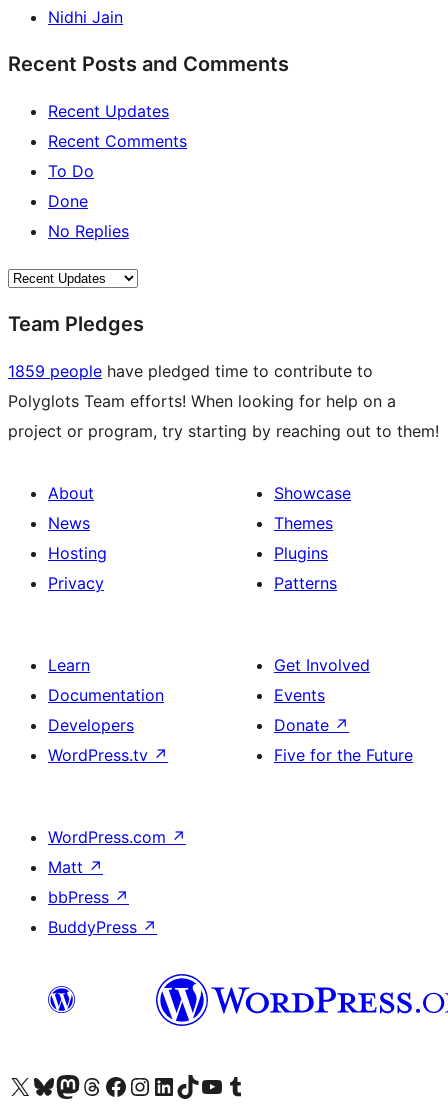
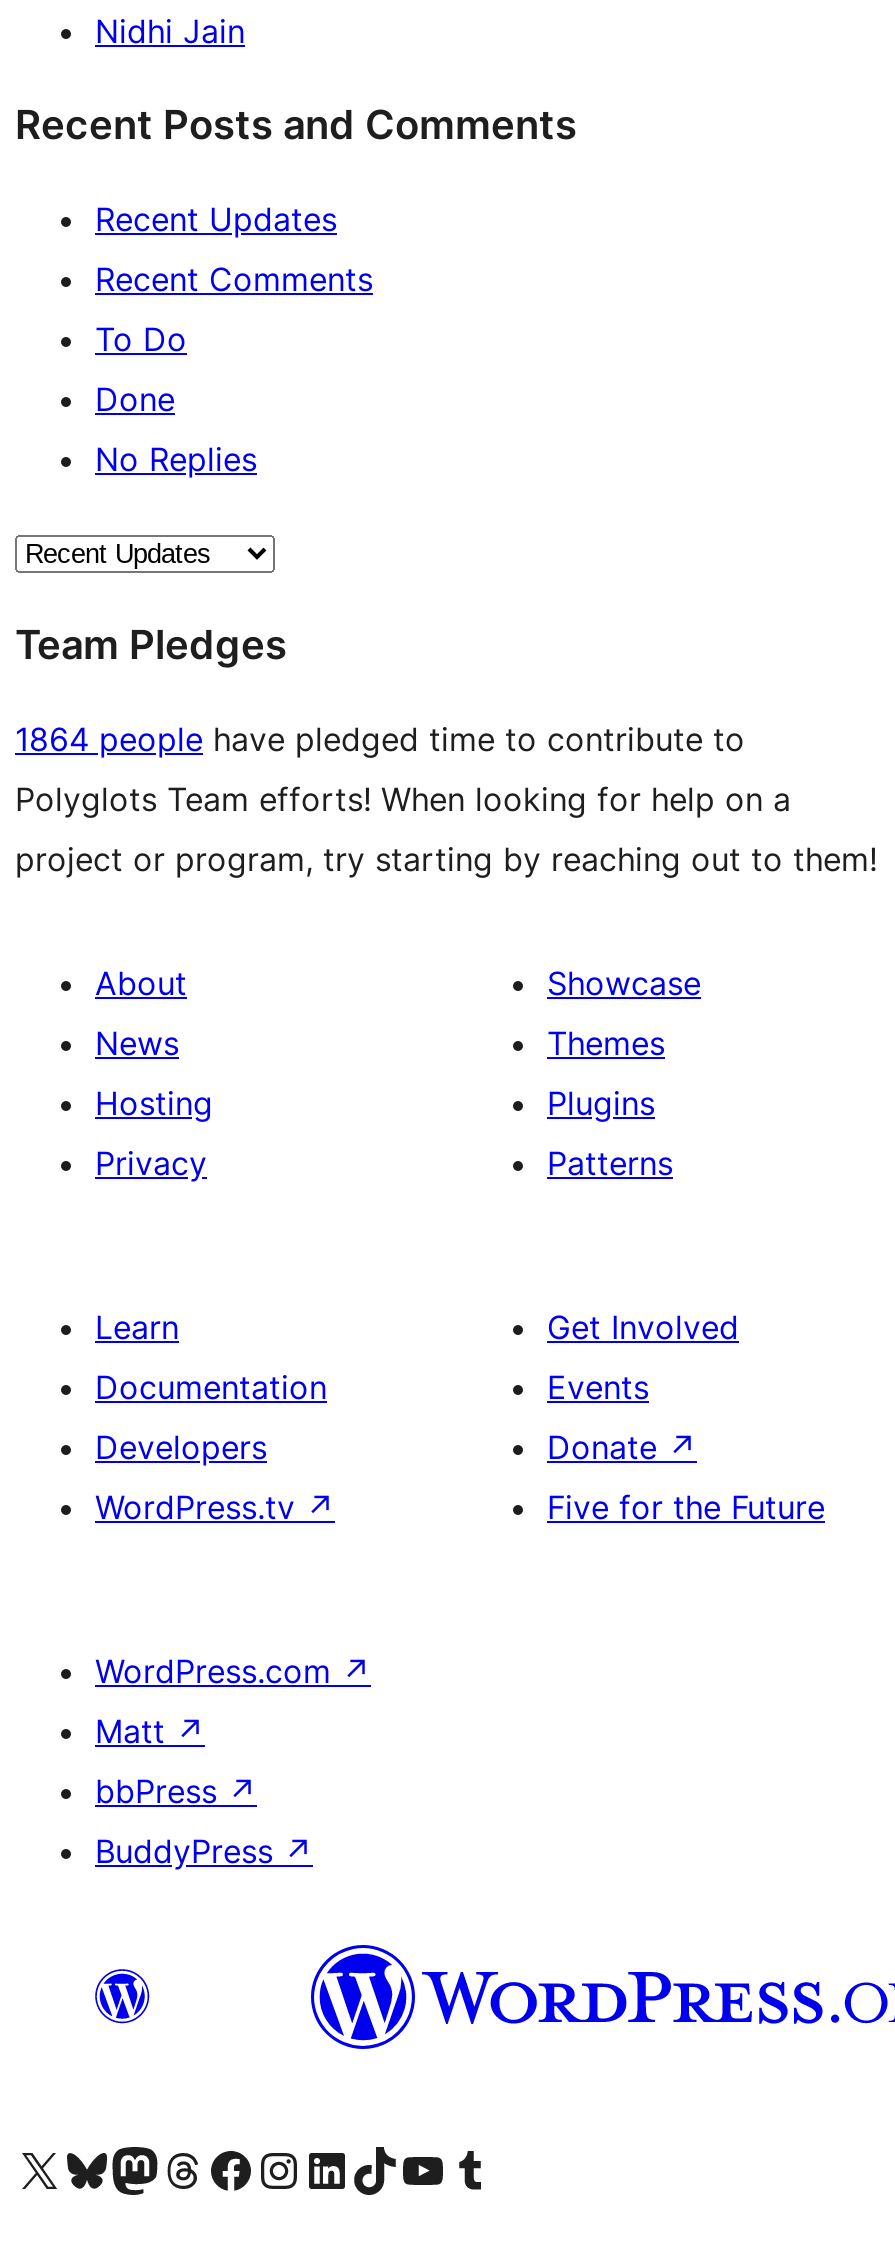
- 1859 people have pledged time to contribute to
+ 1864 people have pledged time to contribute to
